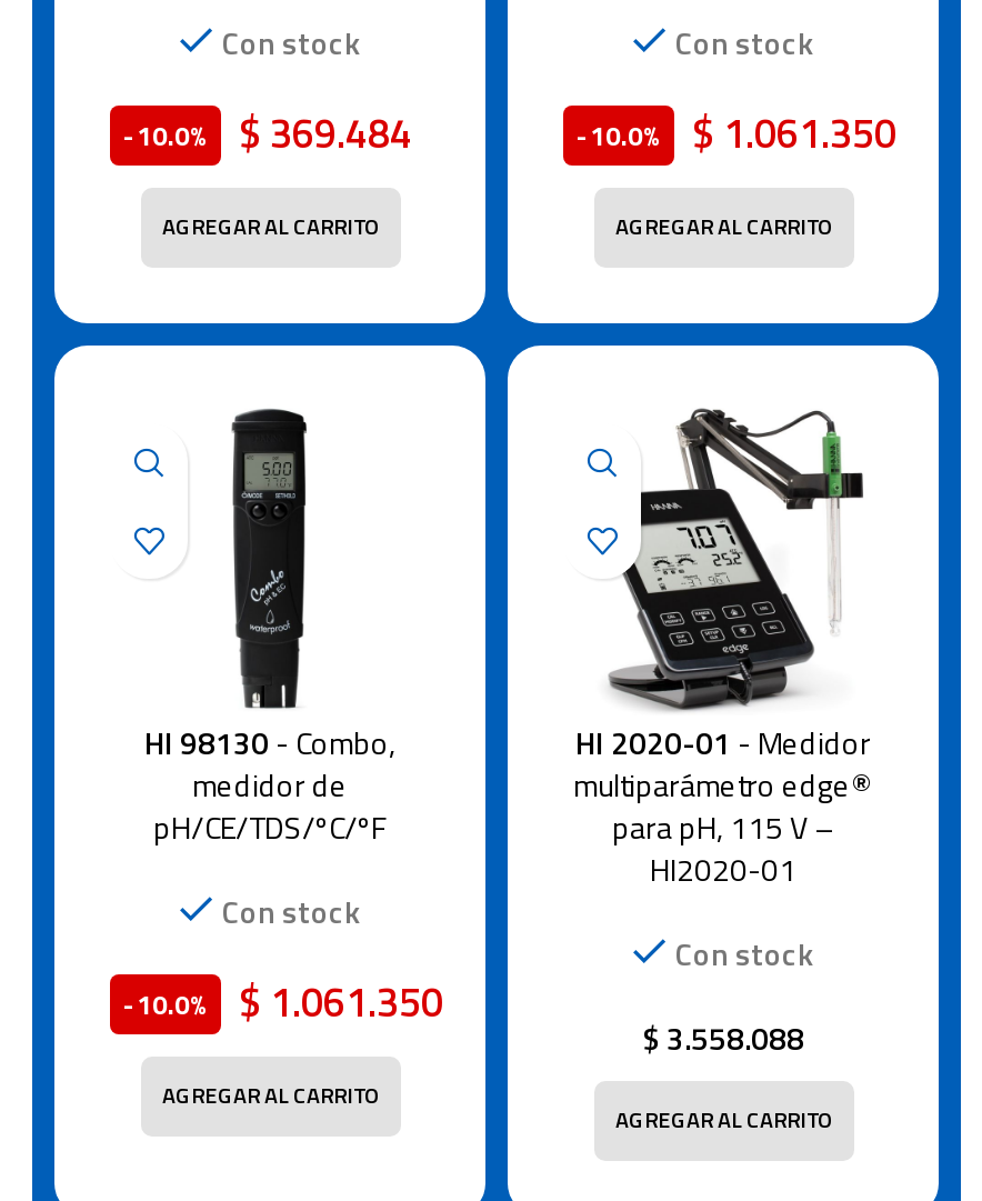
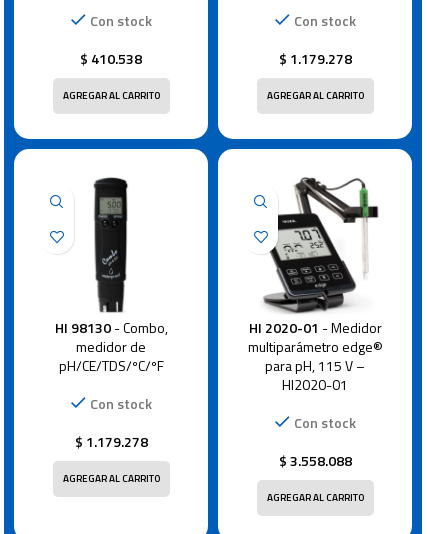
- -10.0%
- $369.484
+ $410.538

- -10.0%
- $1.061.350
+ $1.179.278

- -10.0%
- $1.061.350
+ $1.179.278
